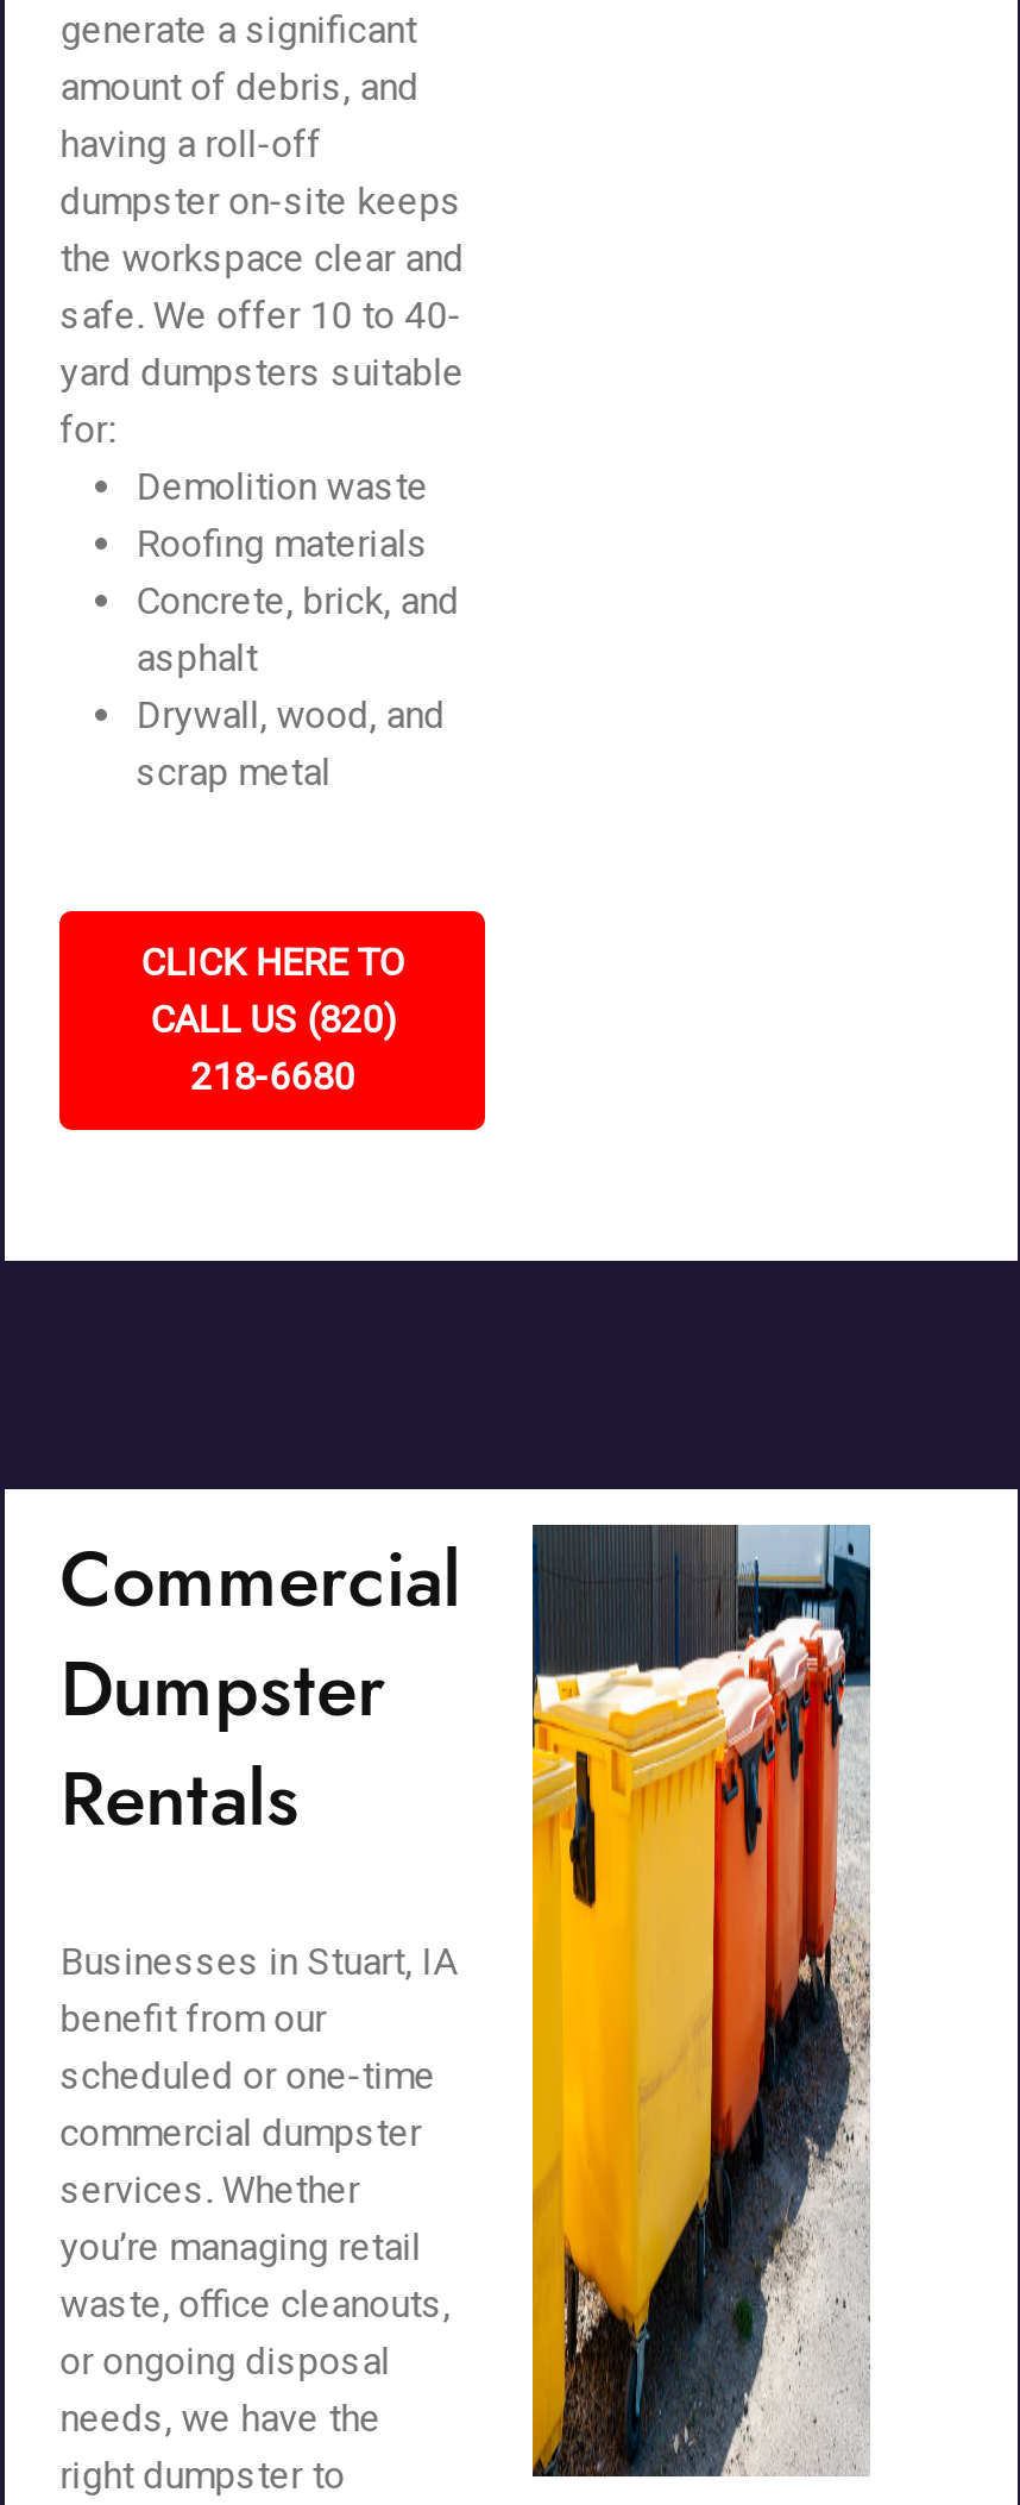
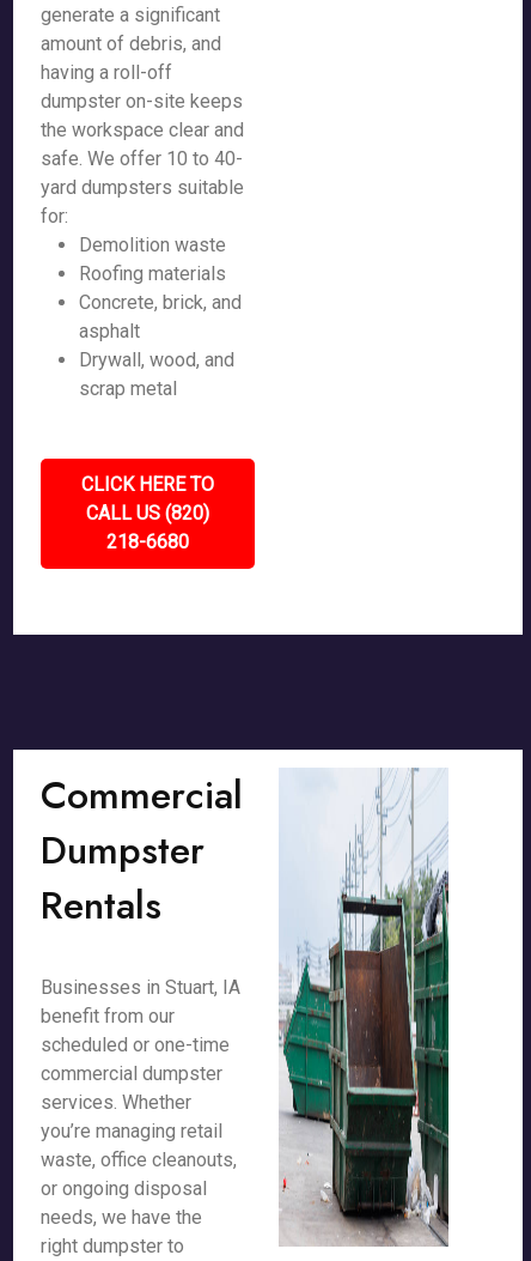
- [image]
+ [image]
